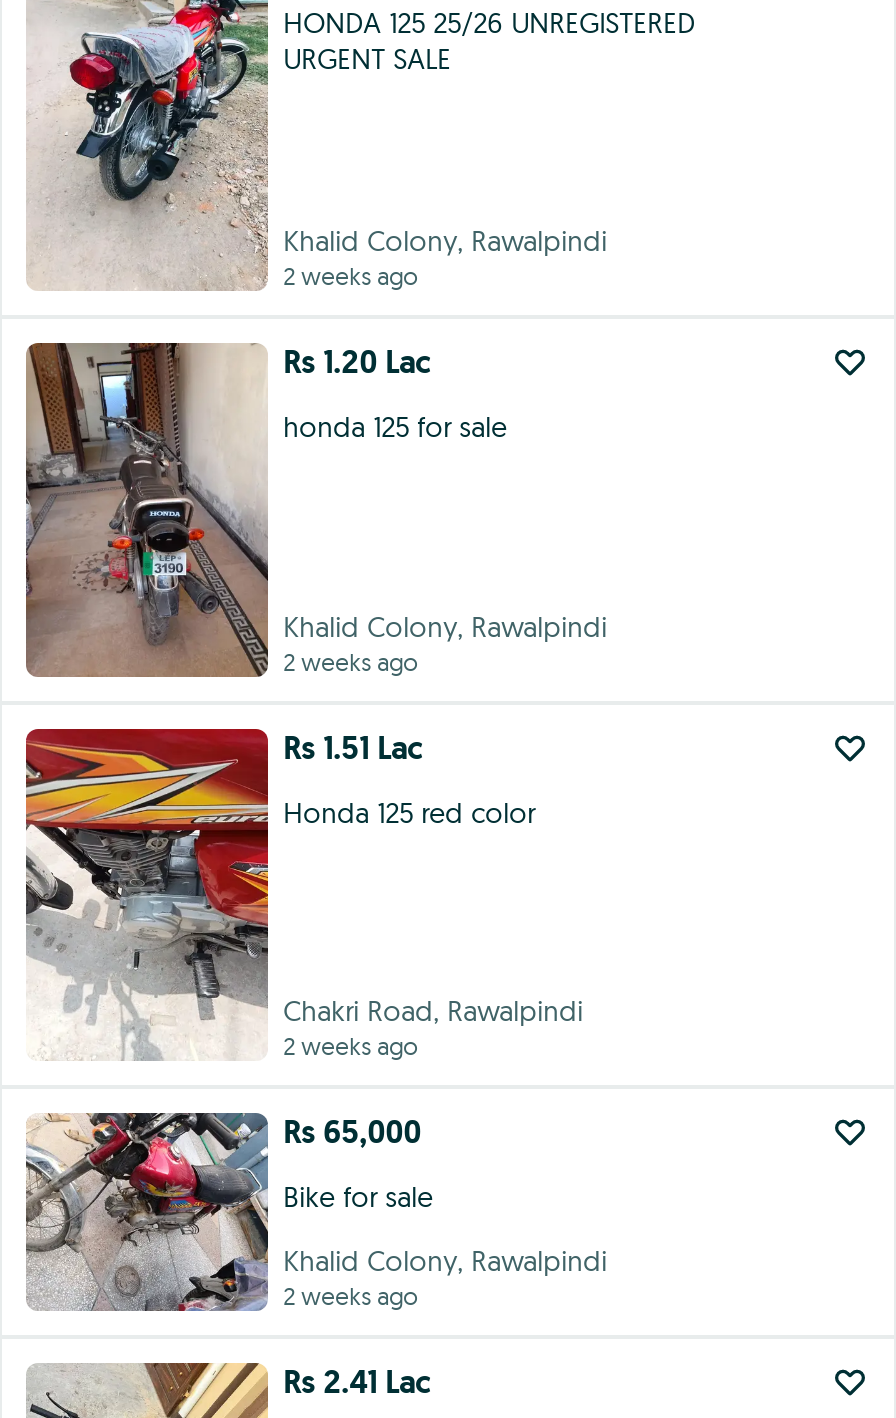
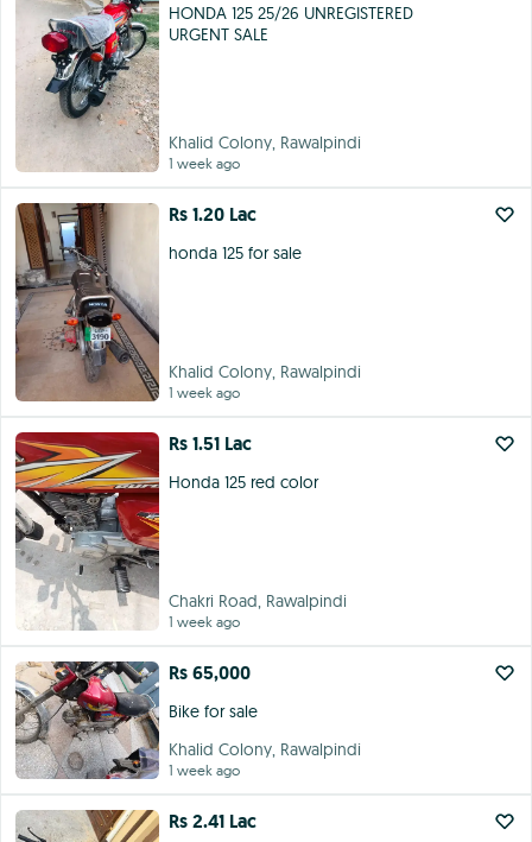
- 2 weeks ago
+ 1 week ago

- 2 weeks ago
+ 1 week ago

- 2 weeks ago
+ 1 week ago

- 2 weeks ago
+ 1 week ago
